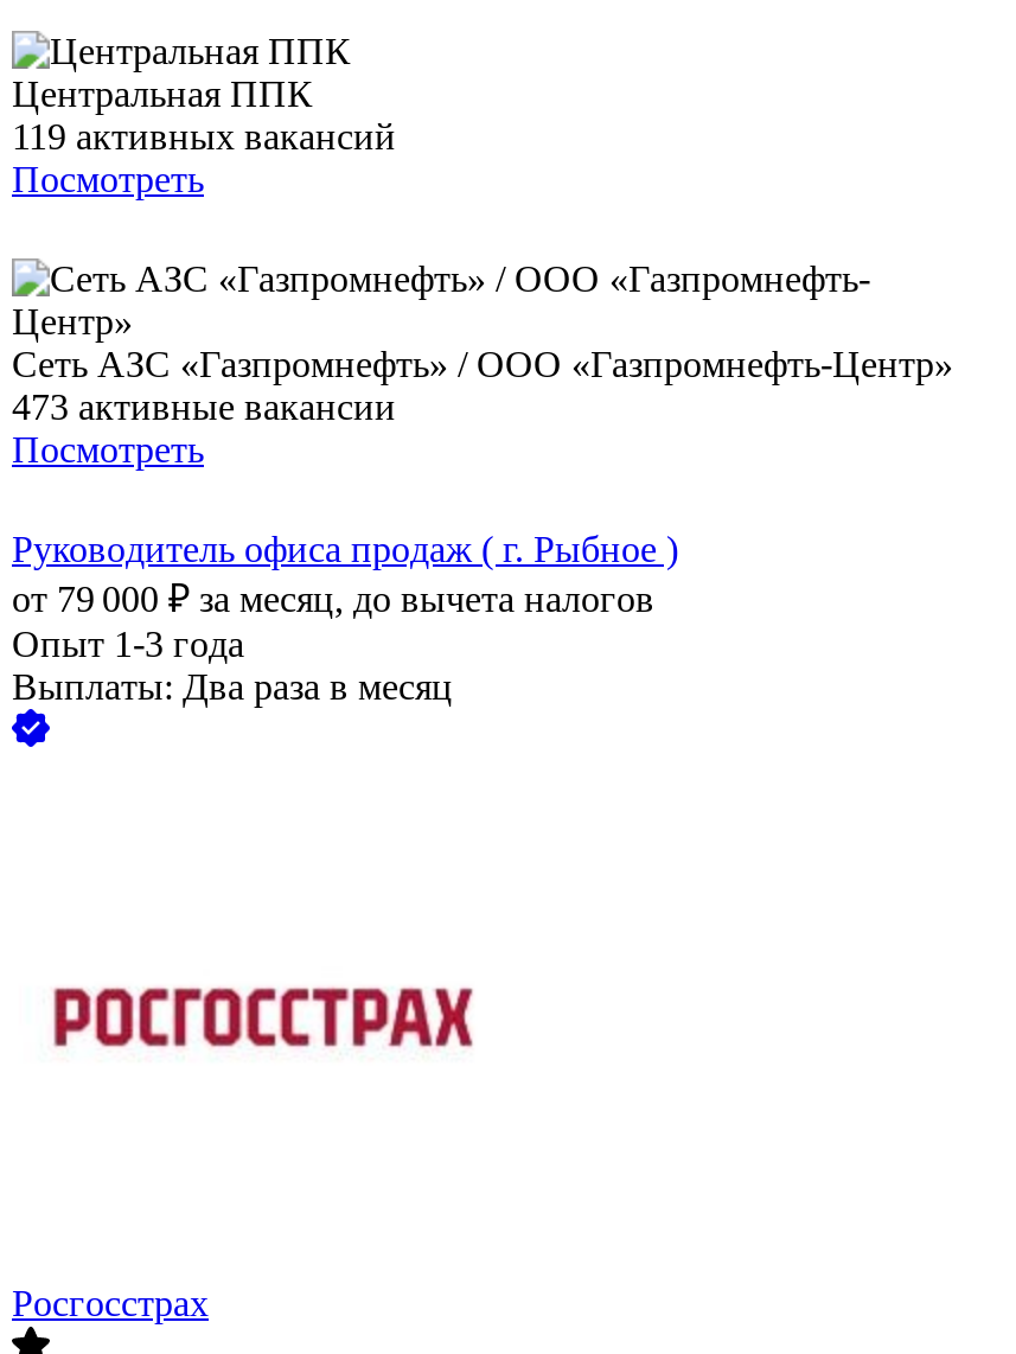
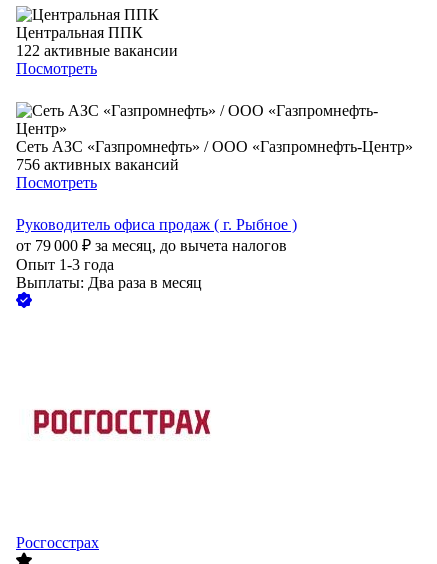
- 119 активных вакансий
+ 122 активные вакансии

- 473 активные вакансии
+ 756 активных вакансий
